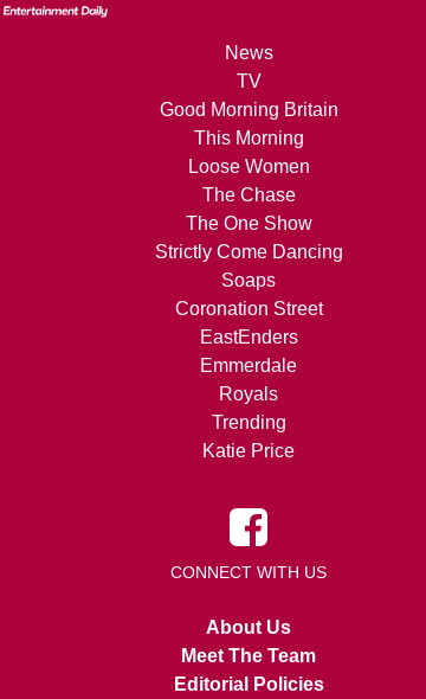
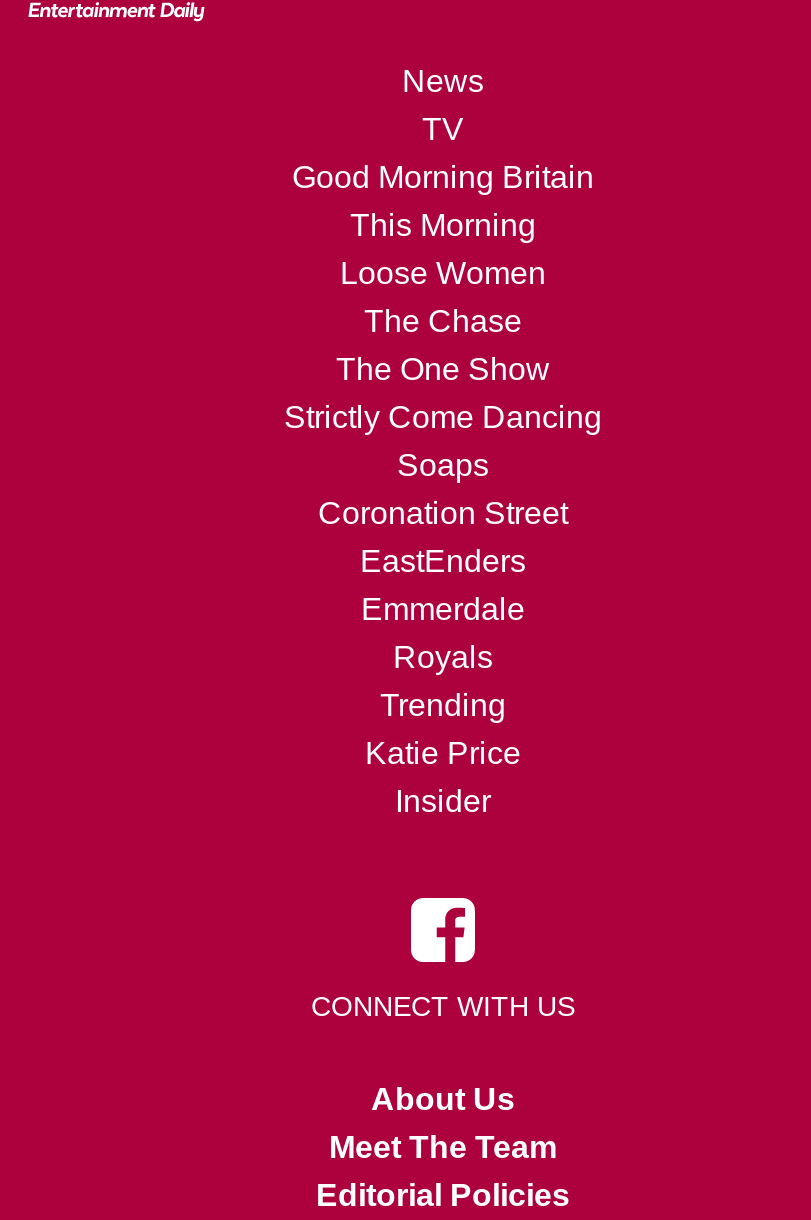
+ Insider
